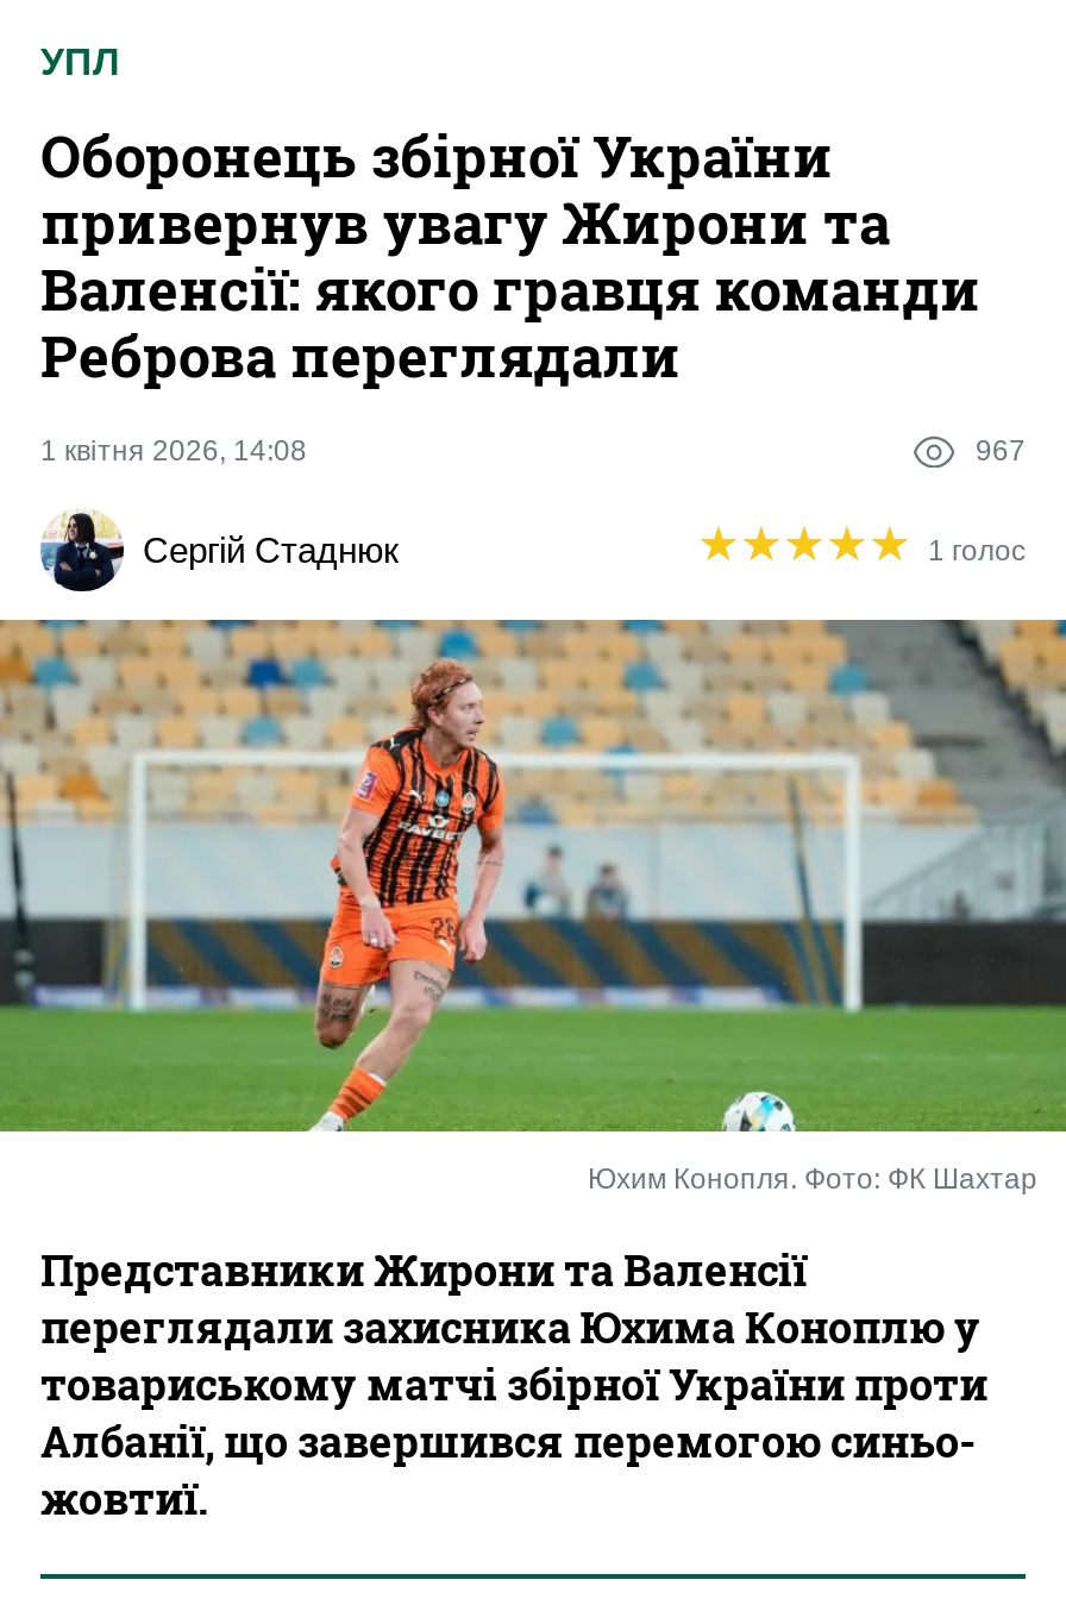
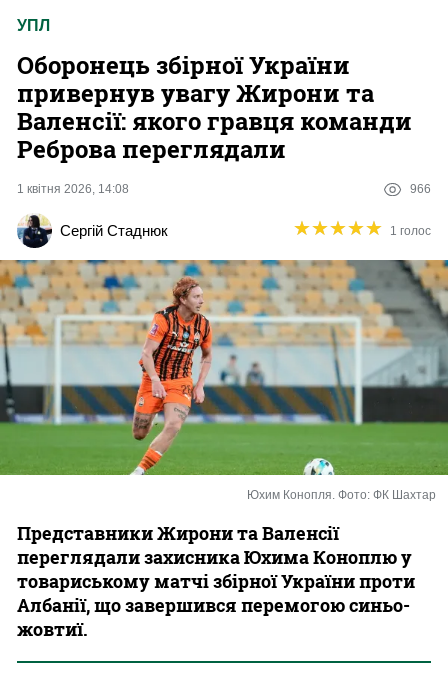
- 967
+ 966
